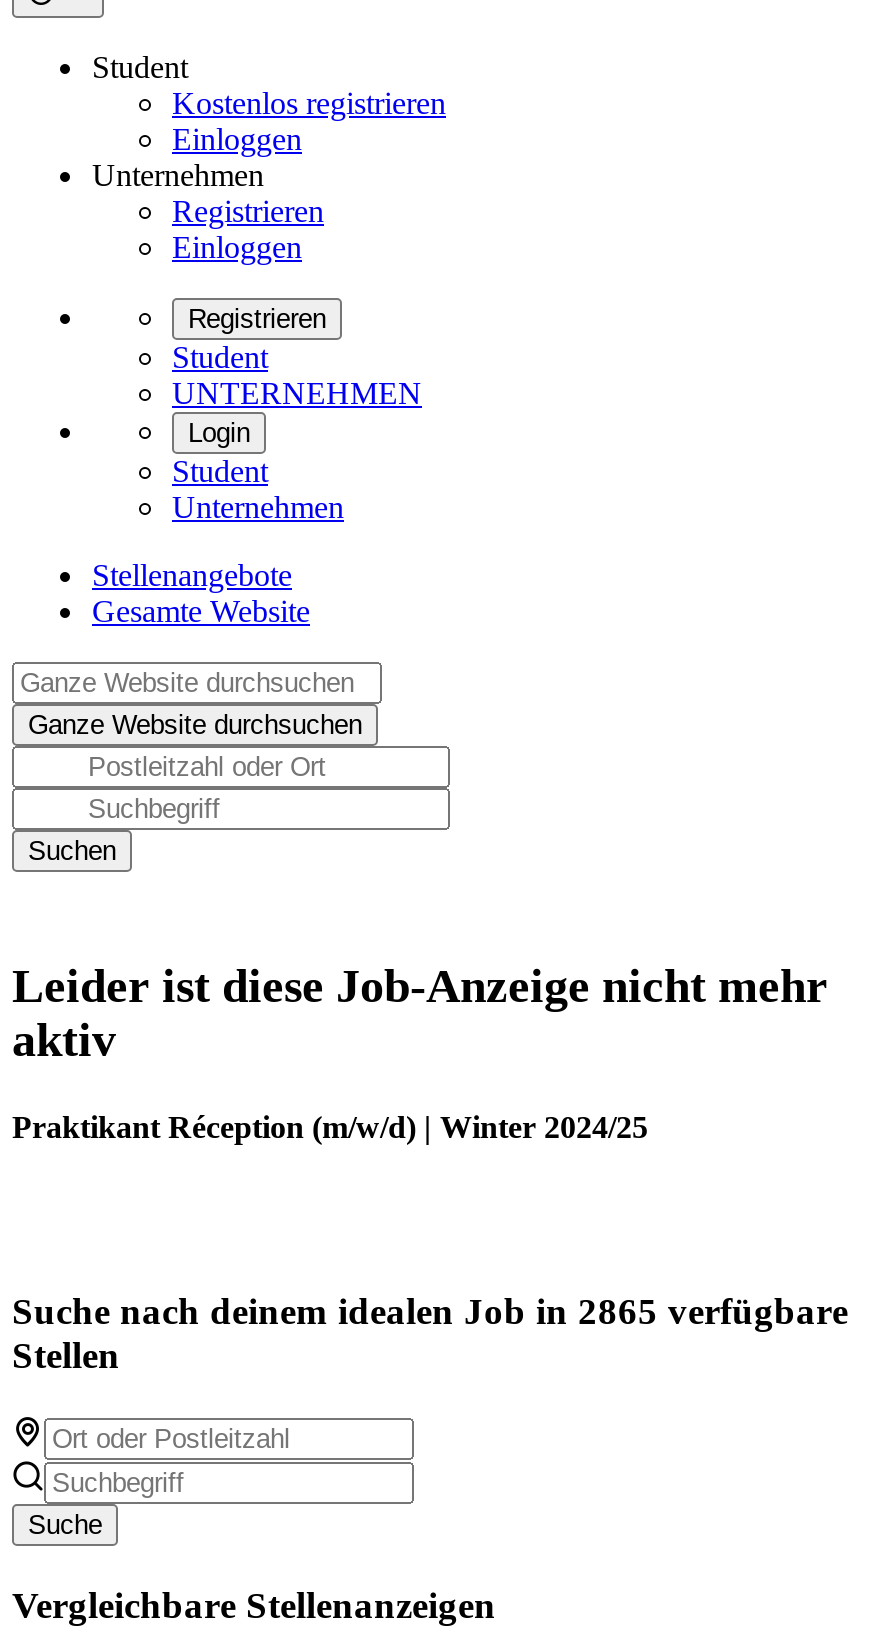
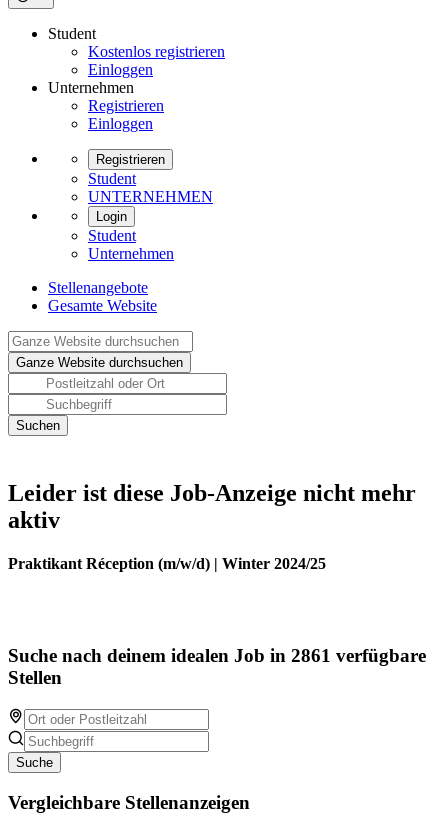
- Suche nach deinem idealen Job in 2865 verfügbare
+ Suche nach deinem idealen Job in 2861 verfügbare
